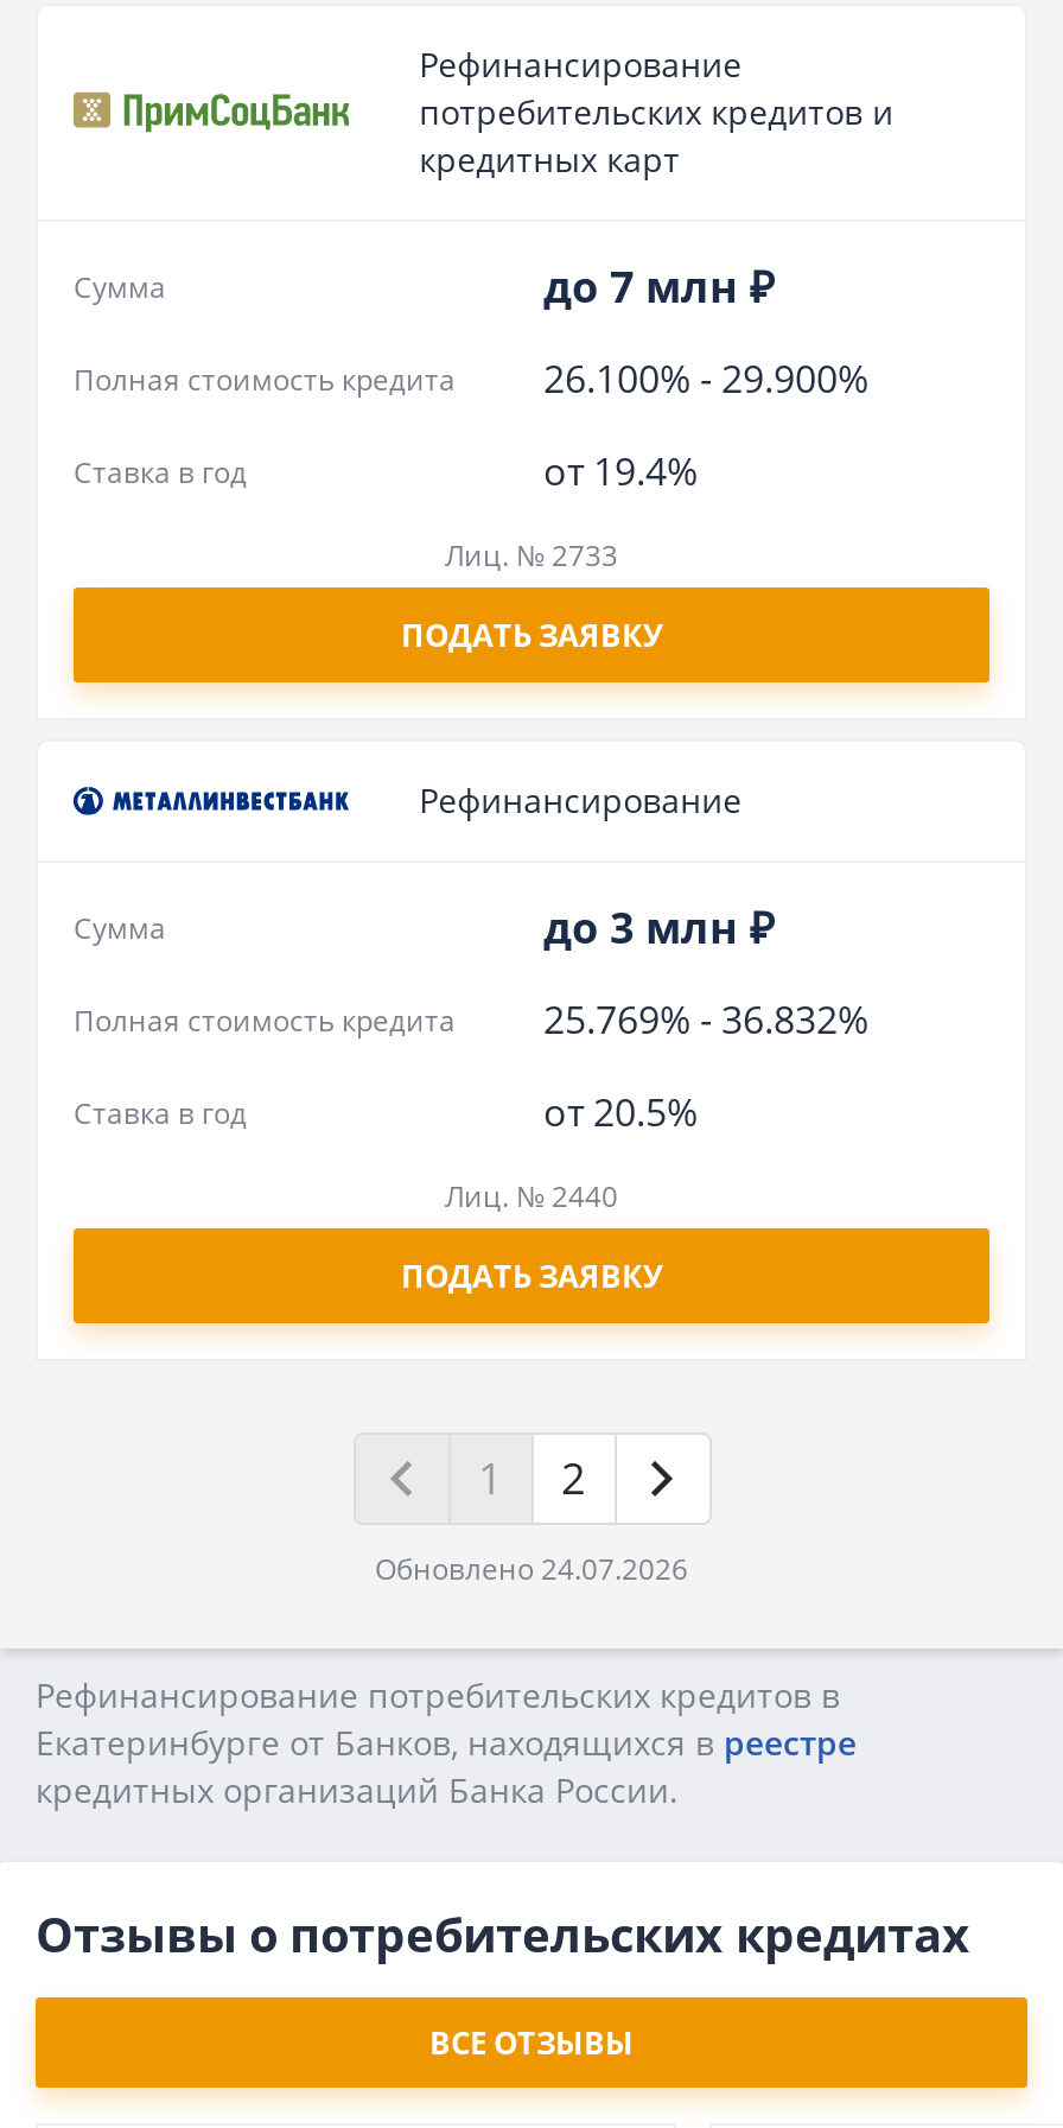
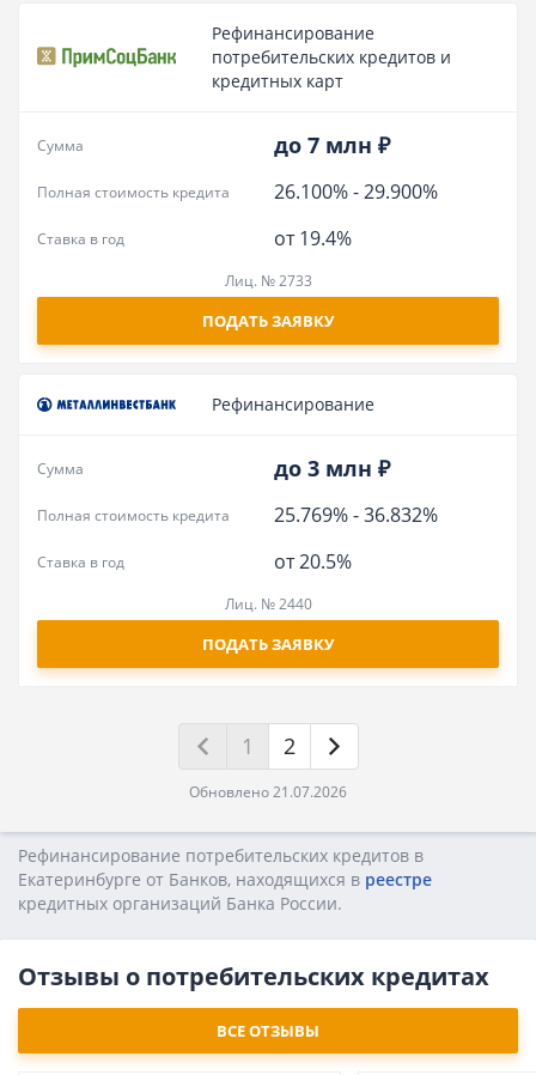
- Обновлено 24.07.2026
+ Обновлено 21.07.2026
